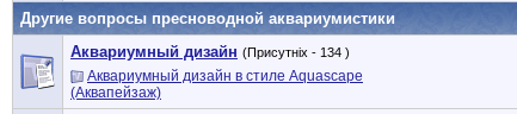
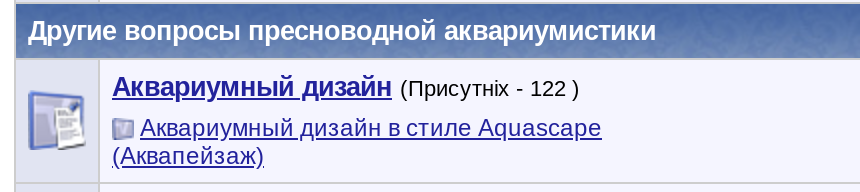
- Аквариумный дизайн (Присутніх - 134 )
+ Аквариумный дизайн (Присутніх - 122 )
